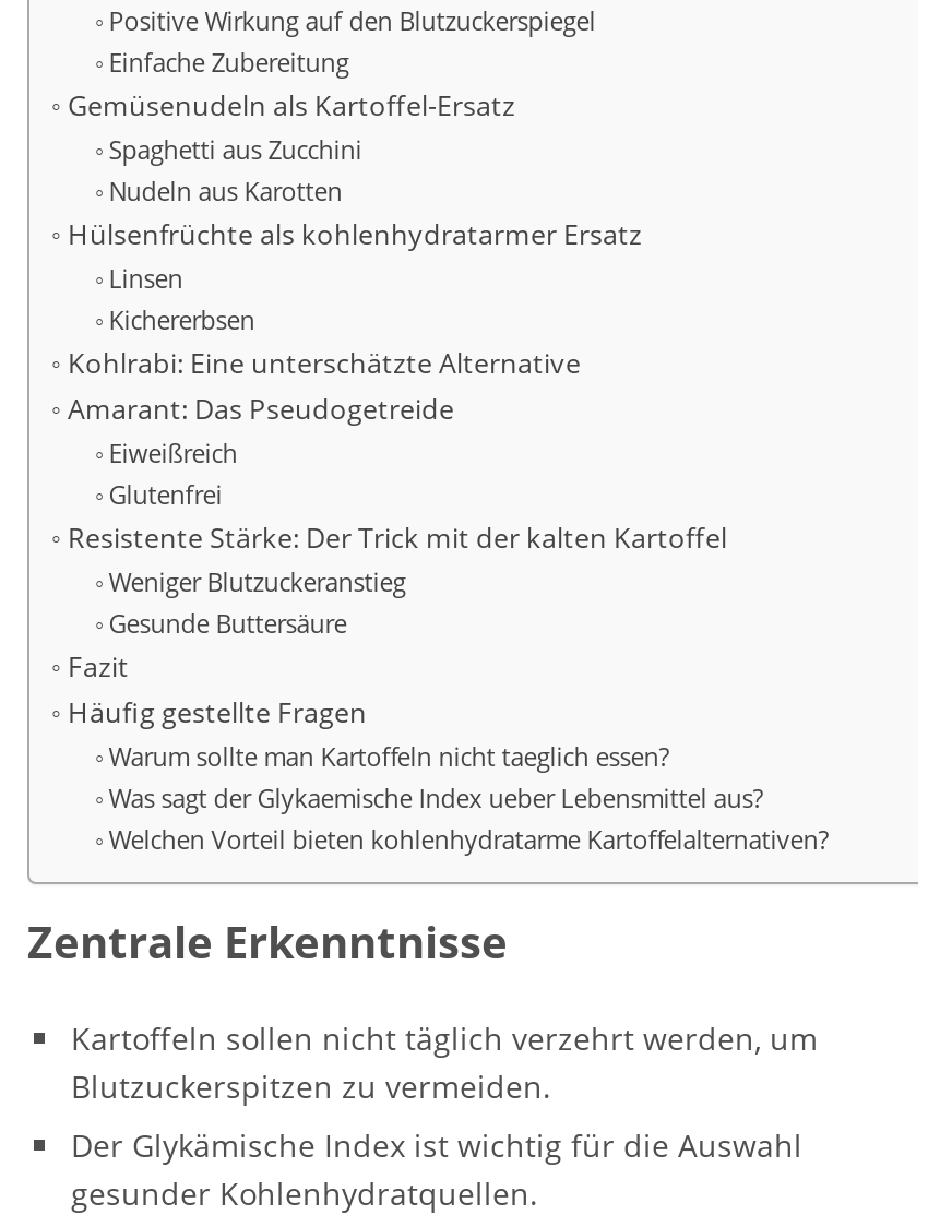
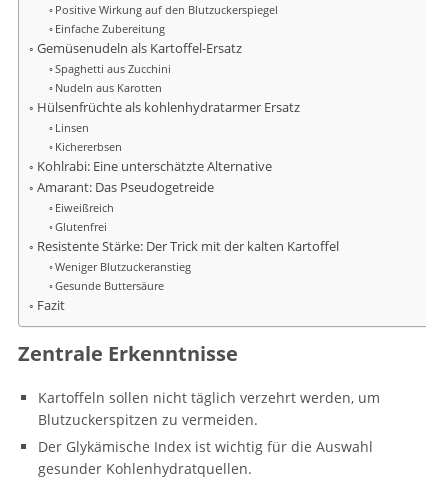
- Häufig gestellte Fragen
- Warum sollte man Kartoffeln nicht taeglich essen?
- Was sagt der Glykaemische Index ueber Lebensmittel aus?
- Welchen Vorteil bieten kohlenhydratarme Kartoffelalternativen?
